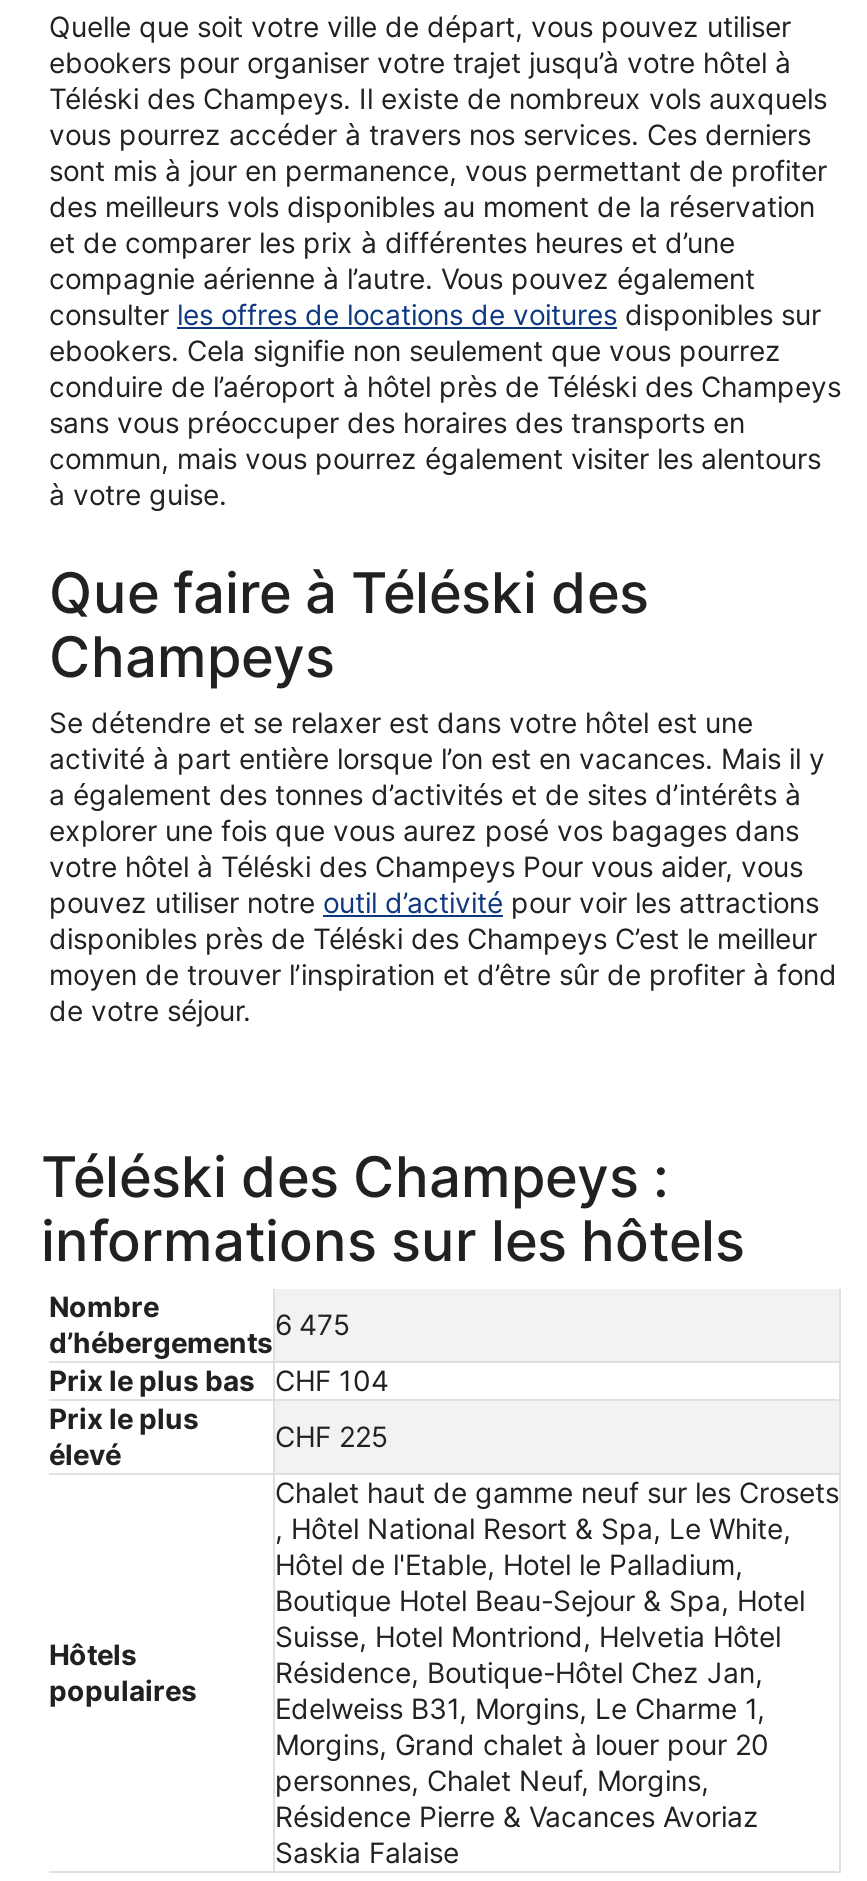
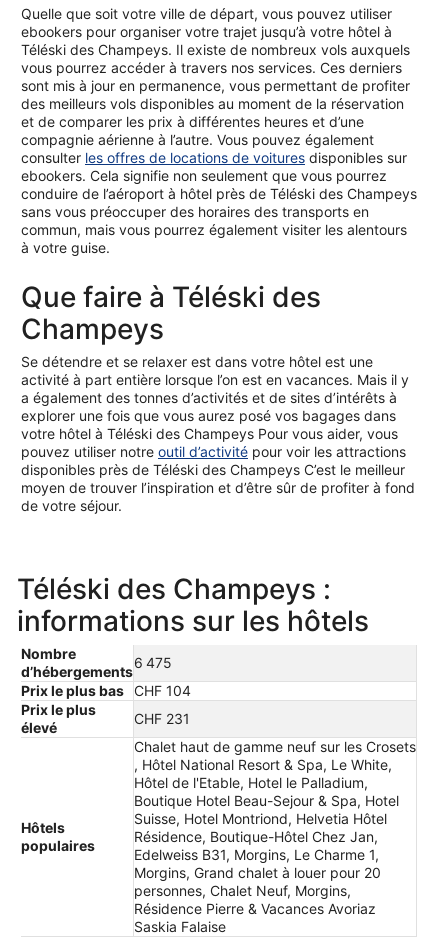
- CHF 225
+ CHF 231
